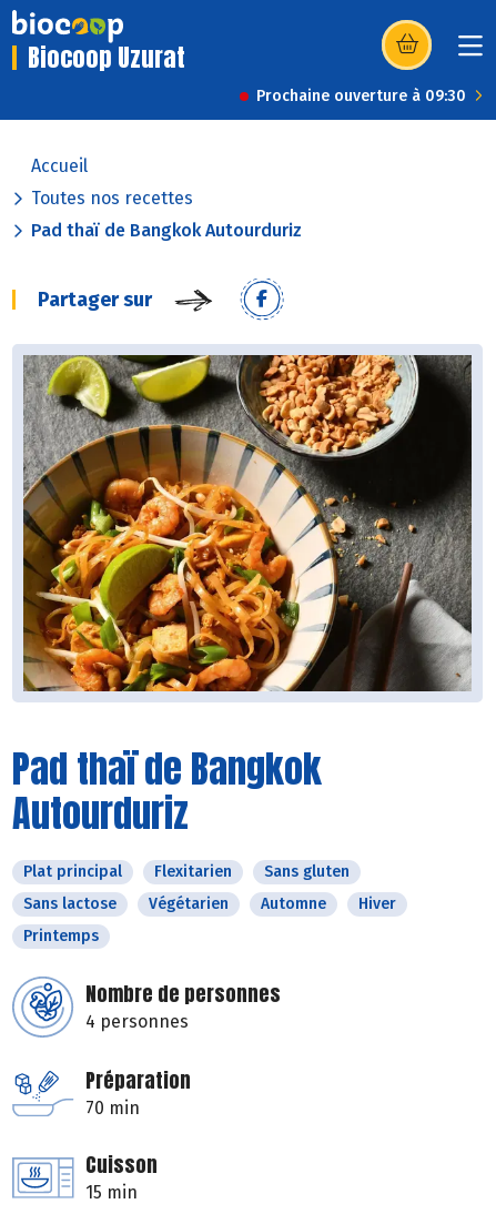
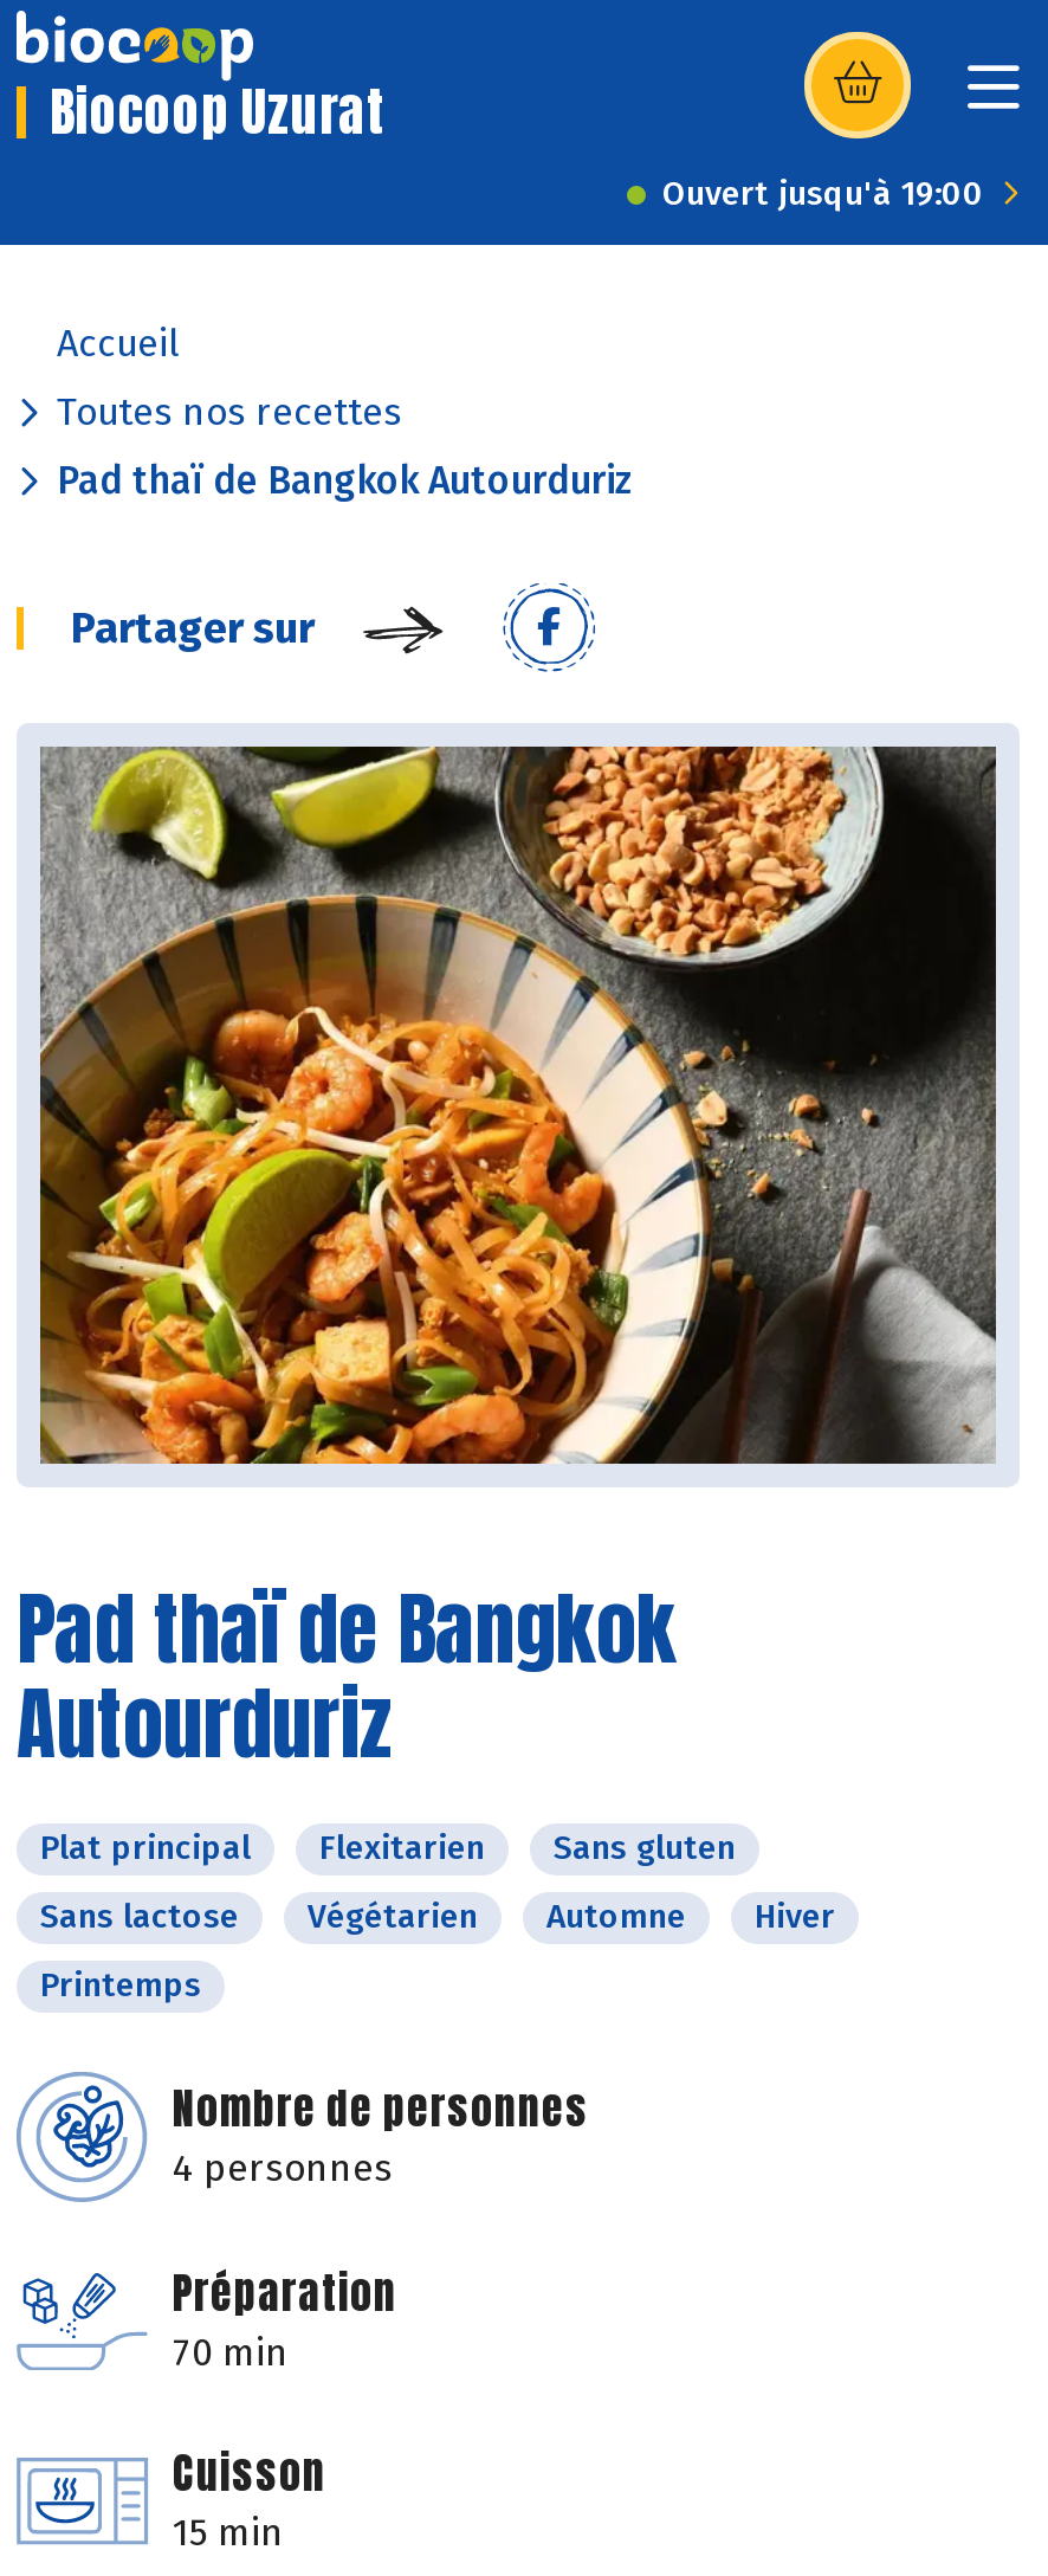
- Prochaine ouverture à 09:30
+ Ouvert jusqu'à 19:00
